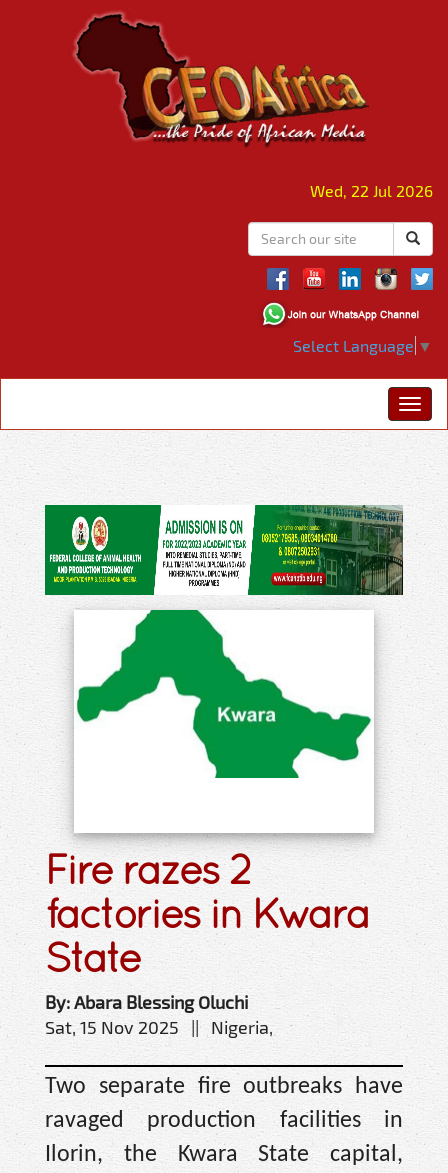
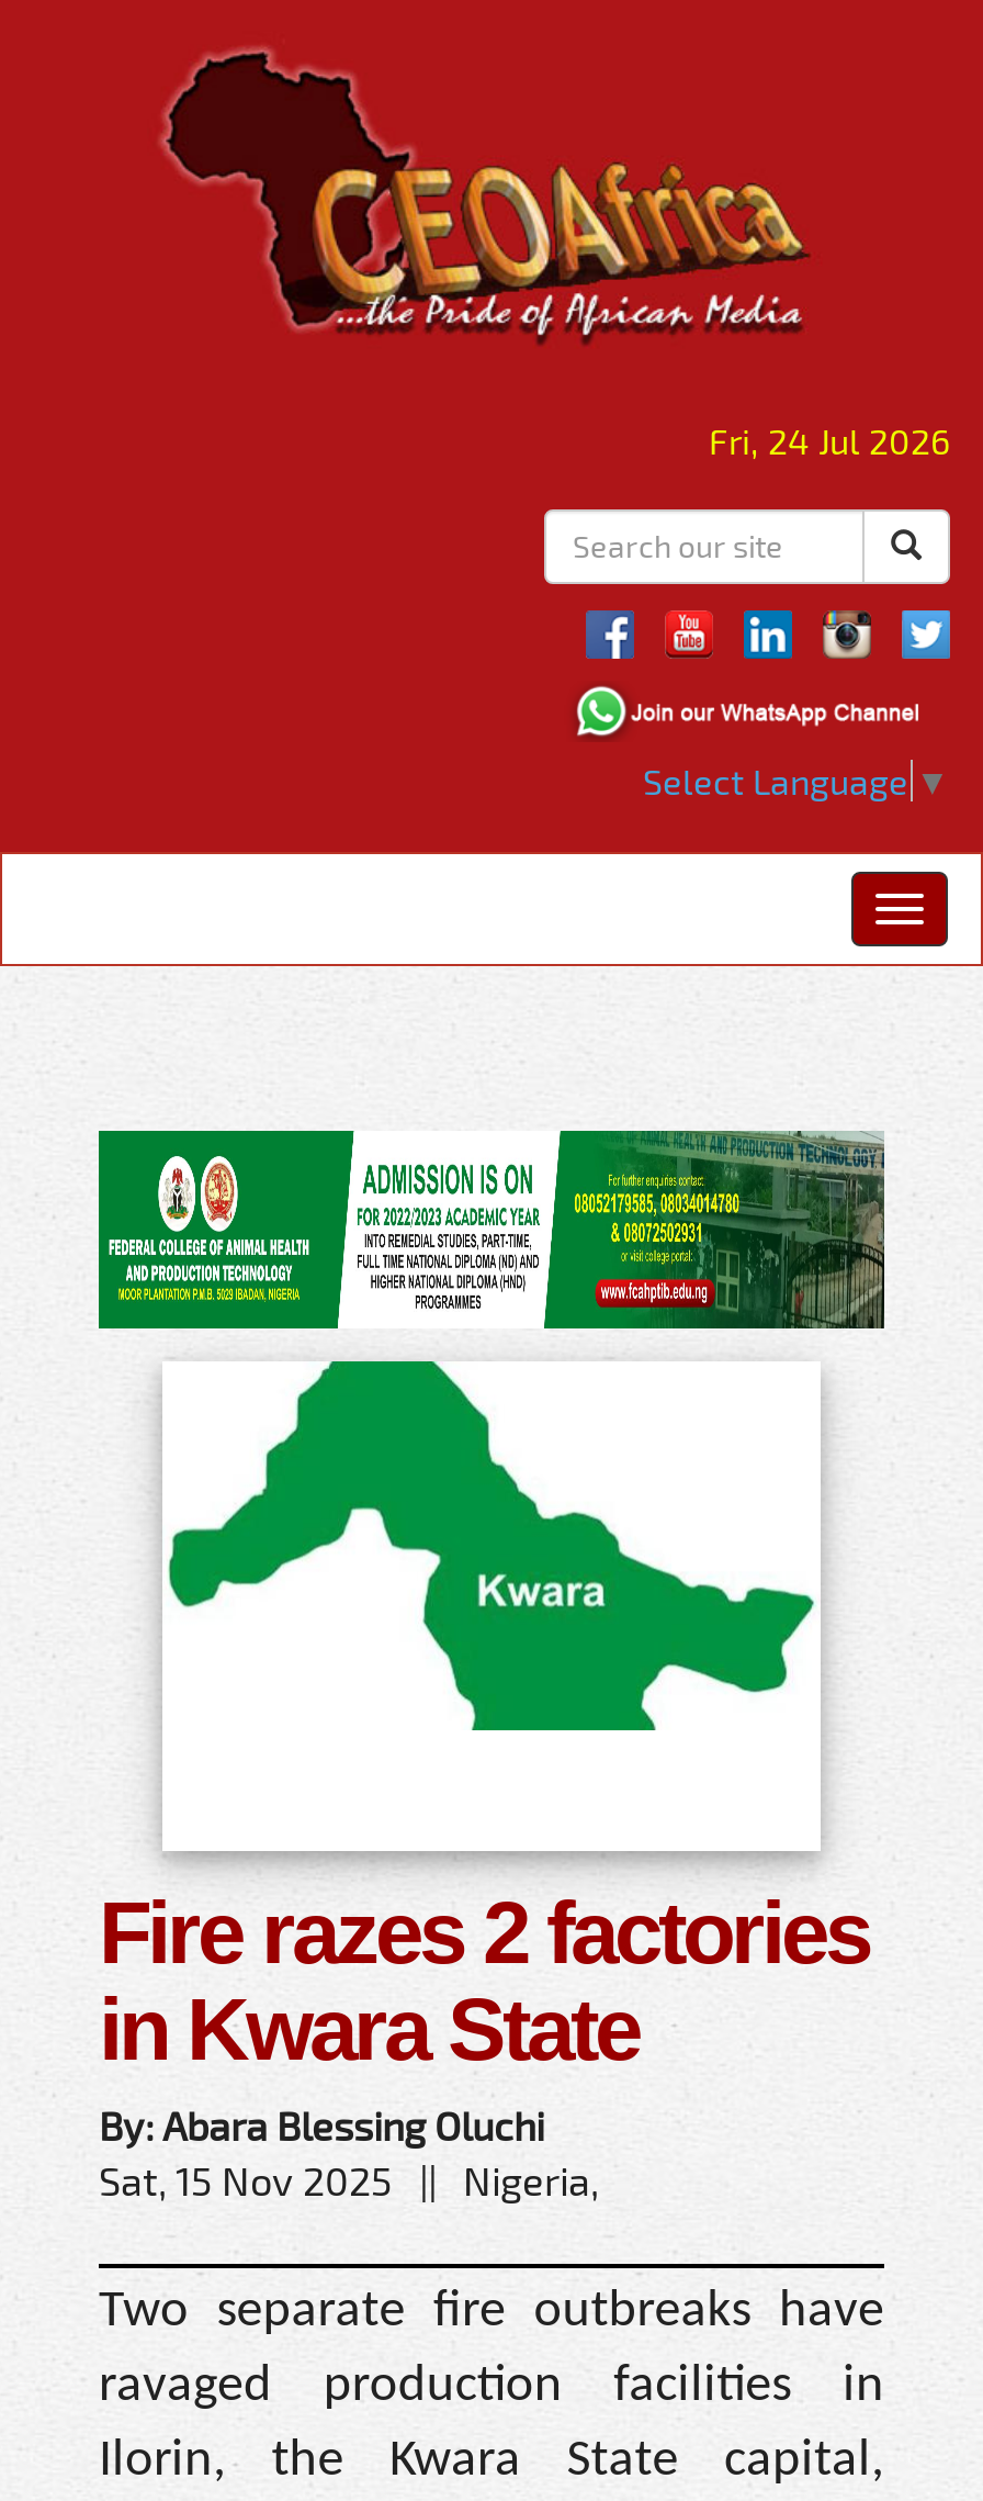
- Wed, 22 Jul 2026
+ Fri, 24 Jul 2026
